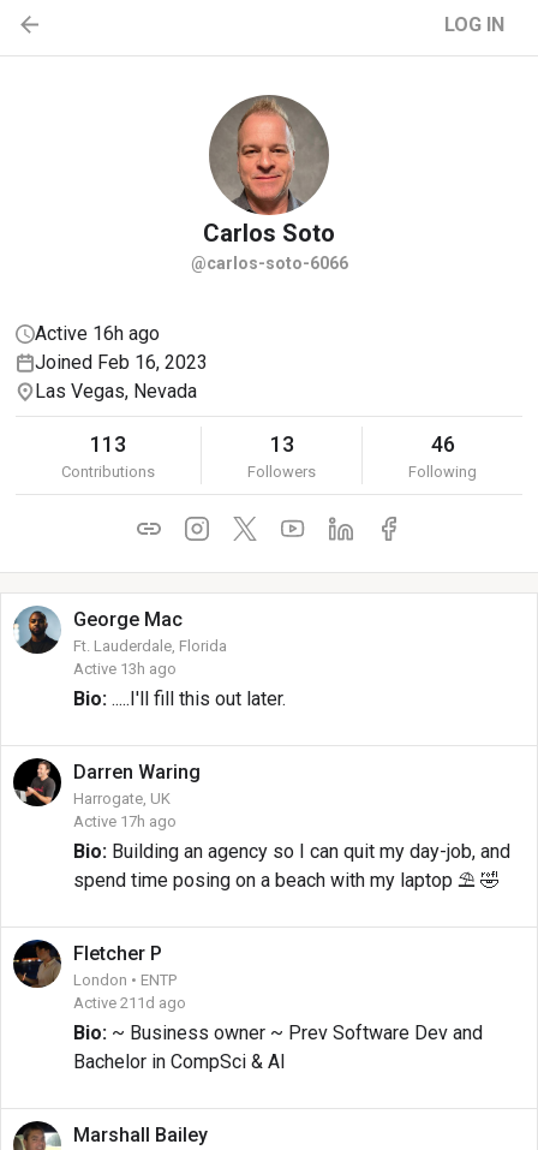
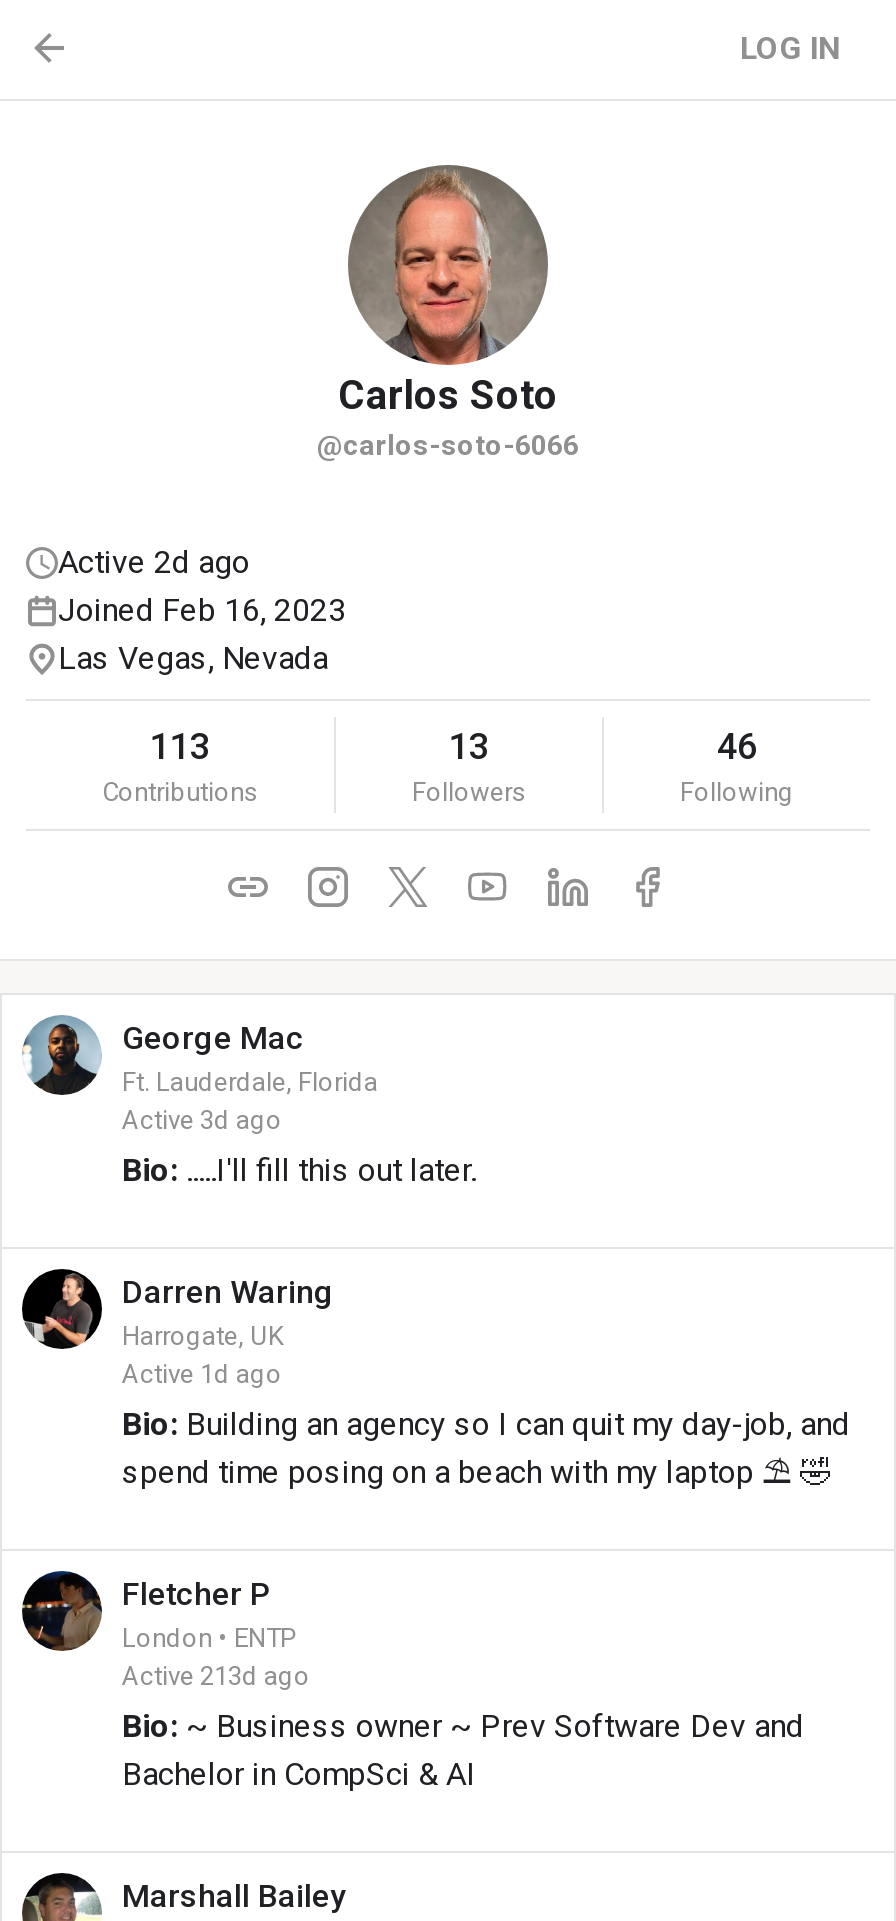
- Active 16h ago
+ Active 2d ago

- Active 13h ago
+ Active 3d ago

- Active 17h ago
+ Active 1d ago

- Active 211d ago
+ Active 213d ago
